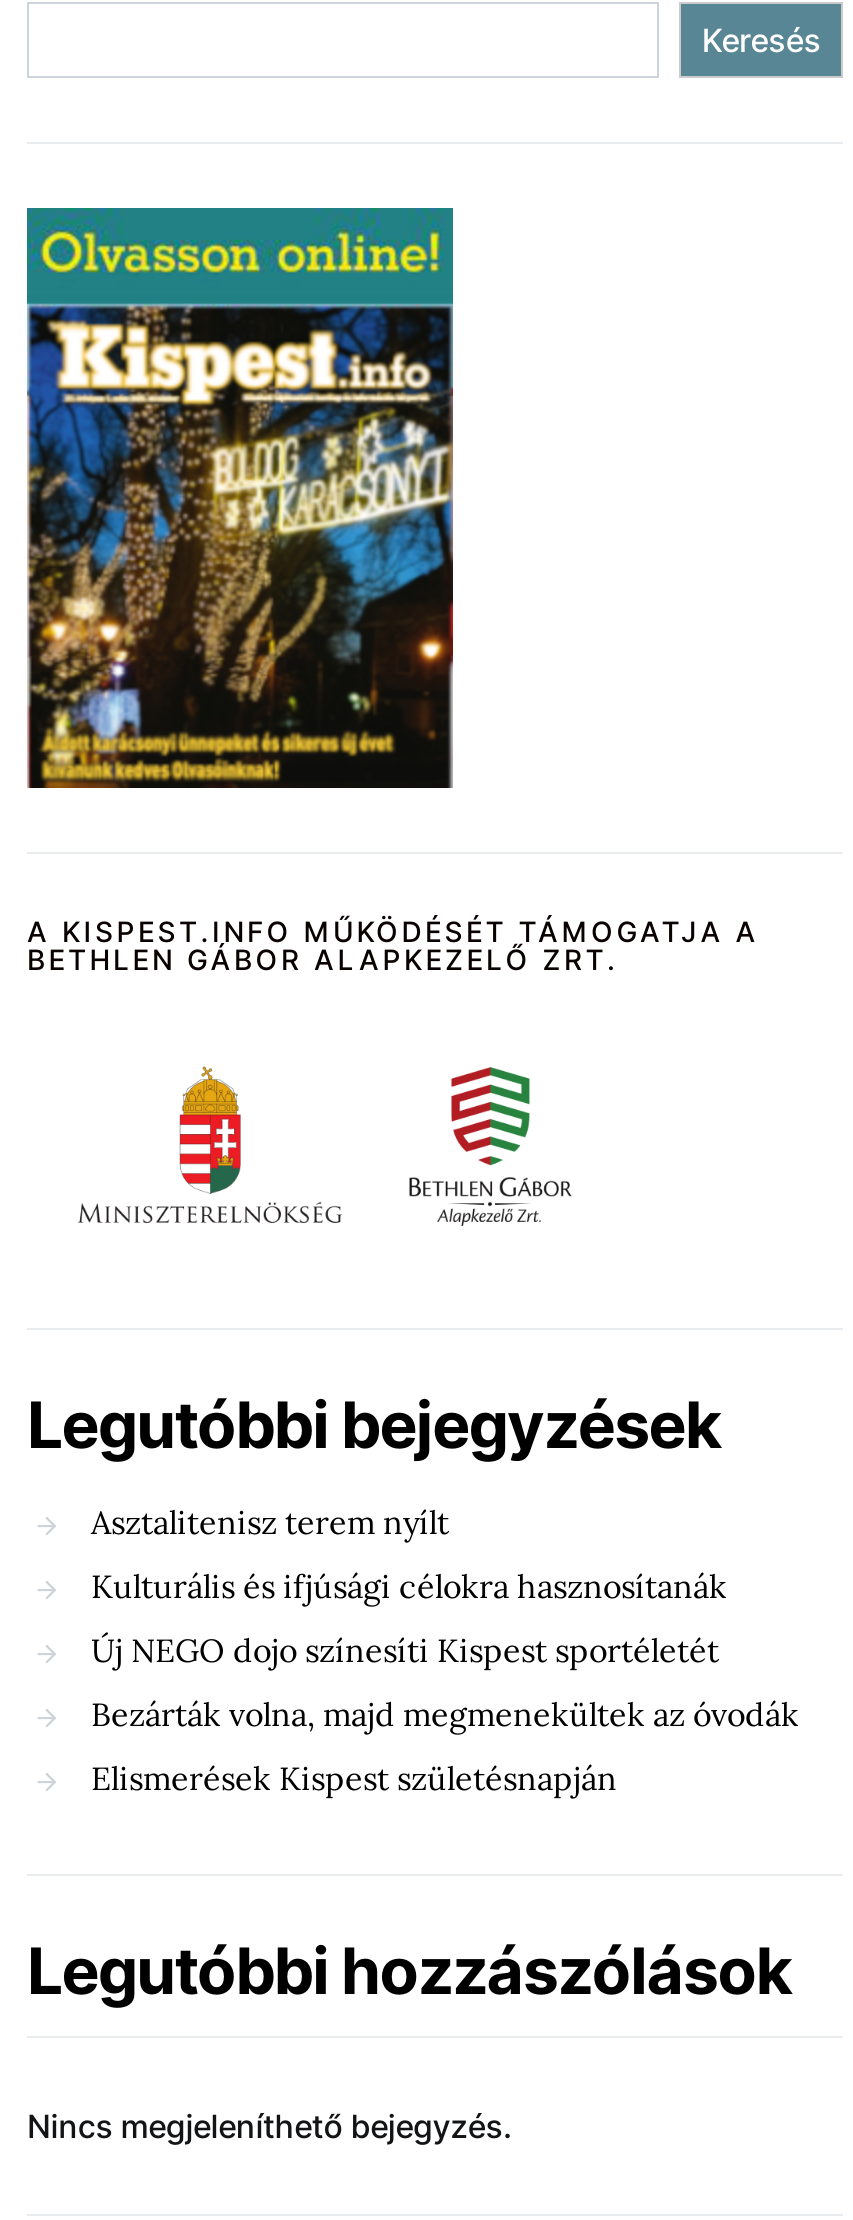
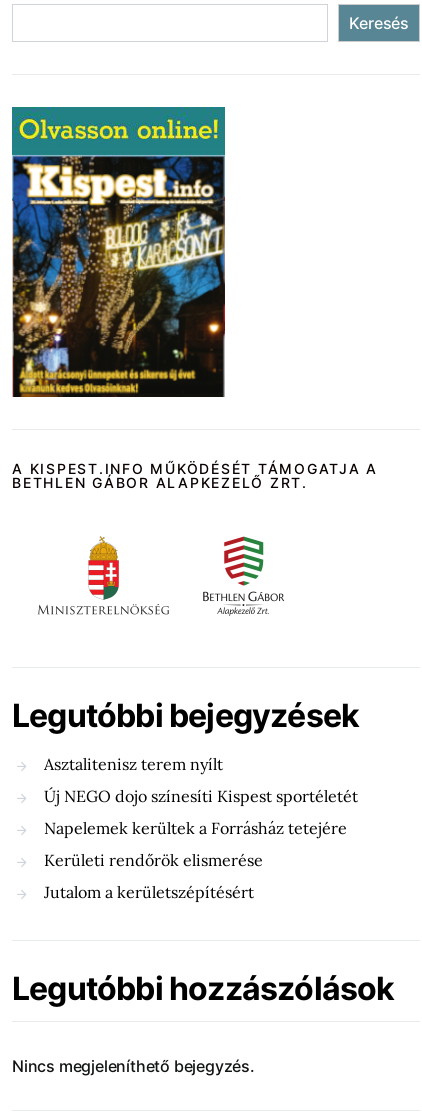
- Kulturális és ifjúsági célokra hasznosítanák

moved up: Új NEGO dojo színesíti Kispest sportéletét

- Bezárták volna, majd megmenekültek az óvodák
- Elismerések Kispest születésnapján
+ Napelemek kerültek a Forrásház tetejére
+ Kerületi rendőrök elismerése
+ Jutalom a kerületszépítésért
